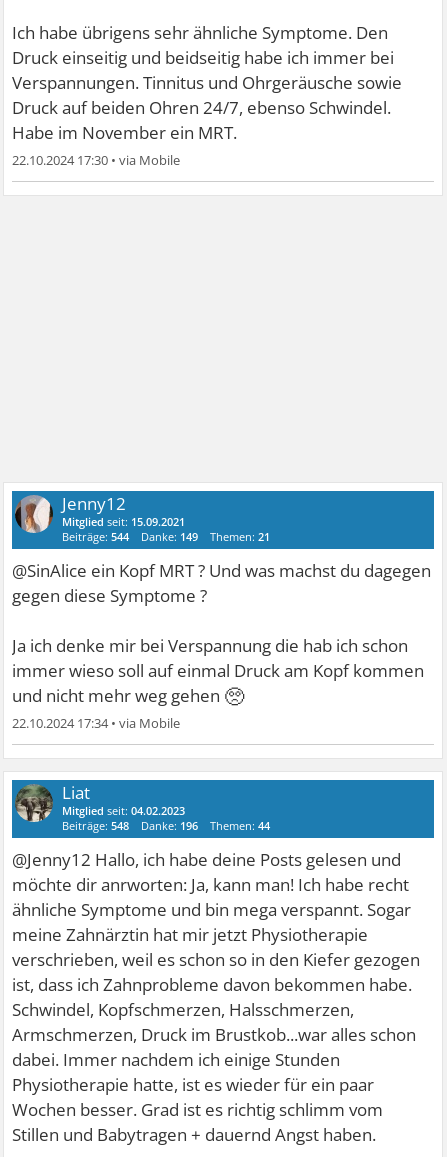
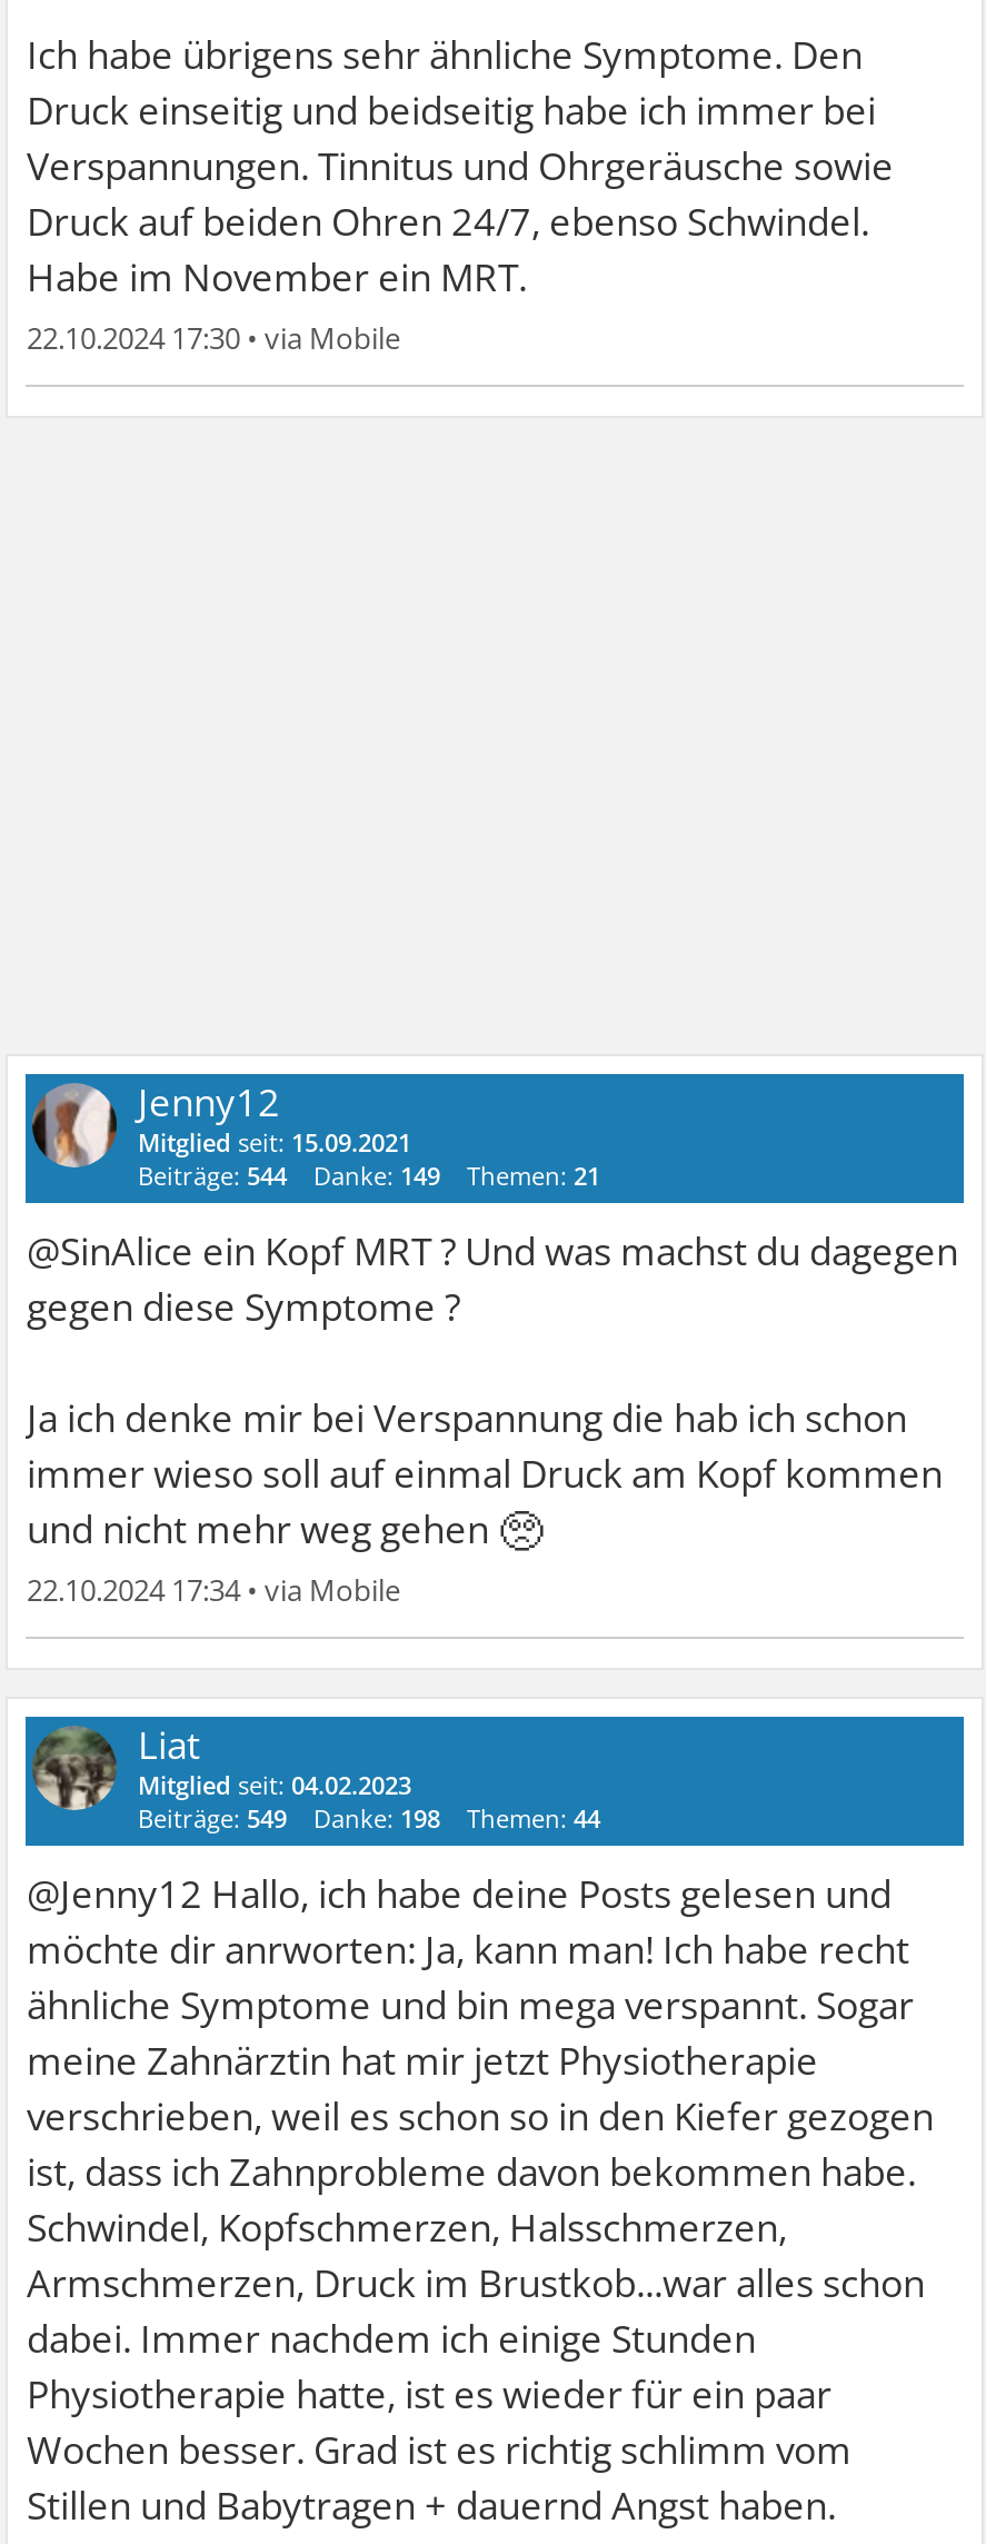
- Beiträge: 548
+ Beiträge: 549

- Danke: 196
+ Danke: 198
